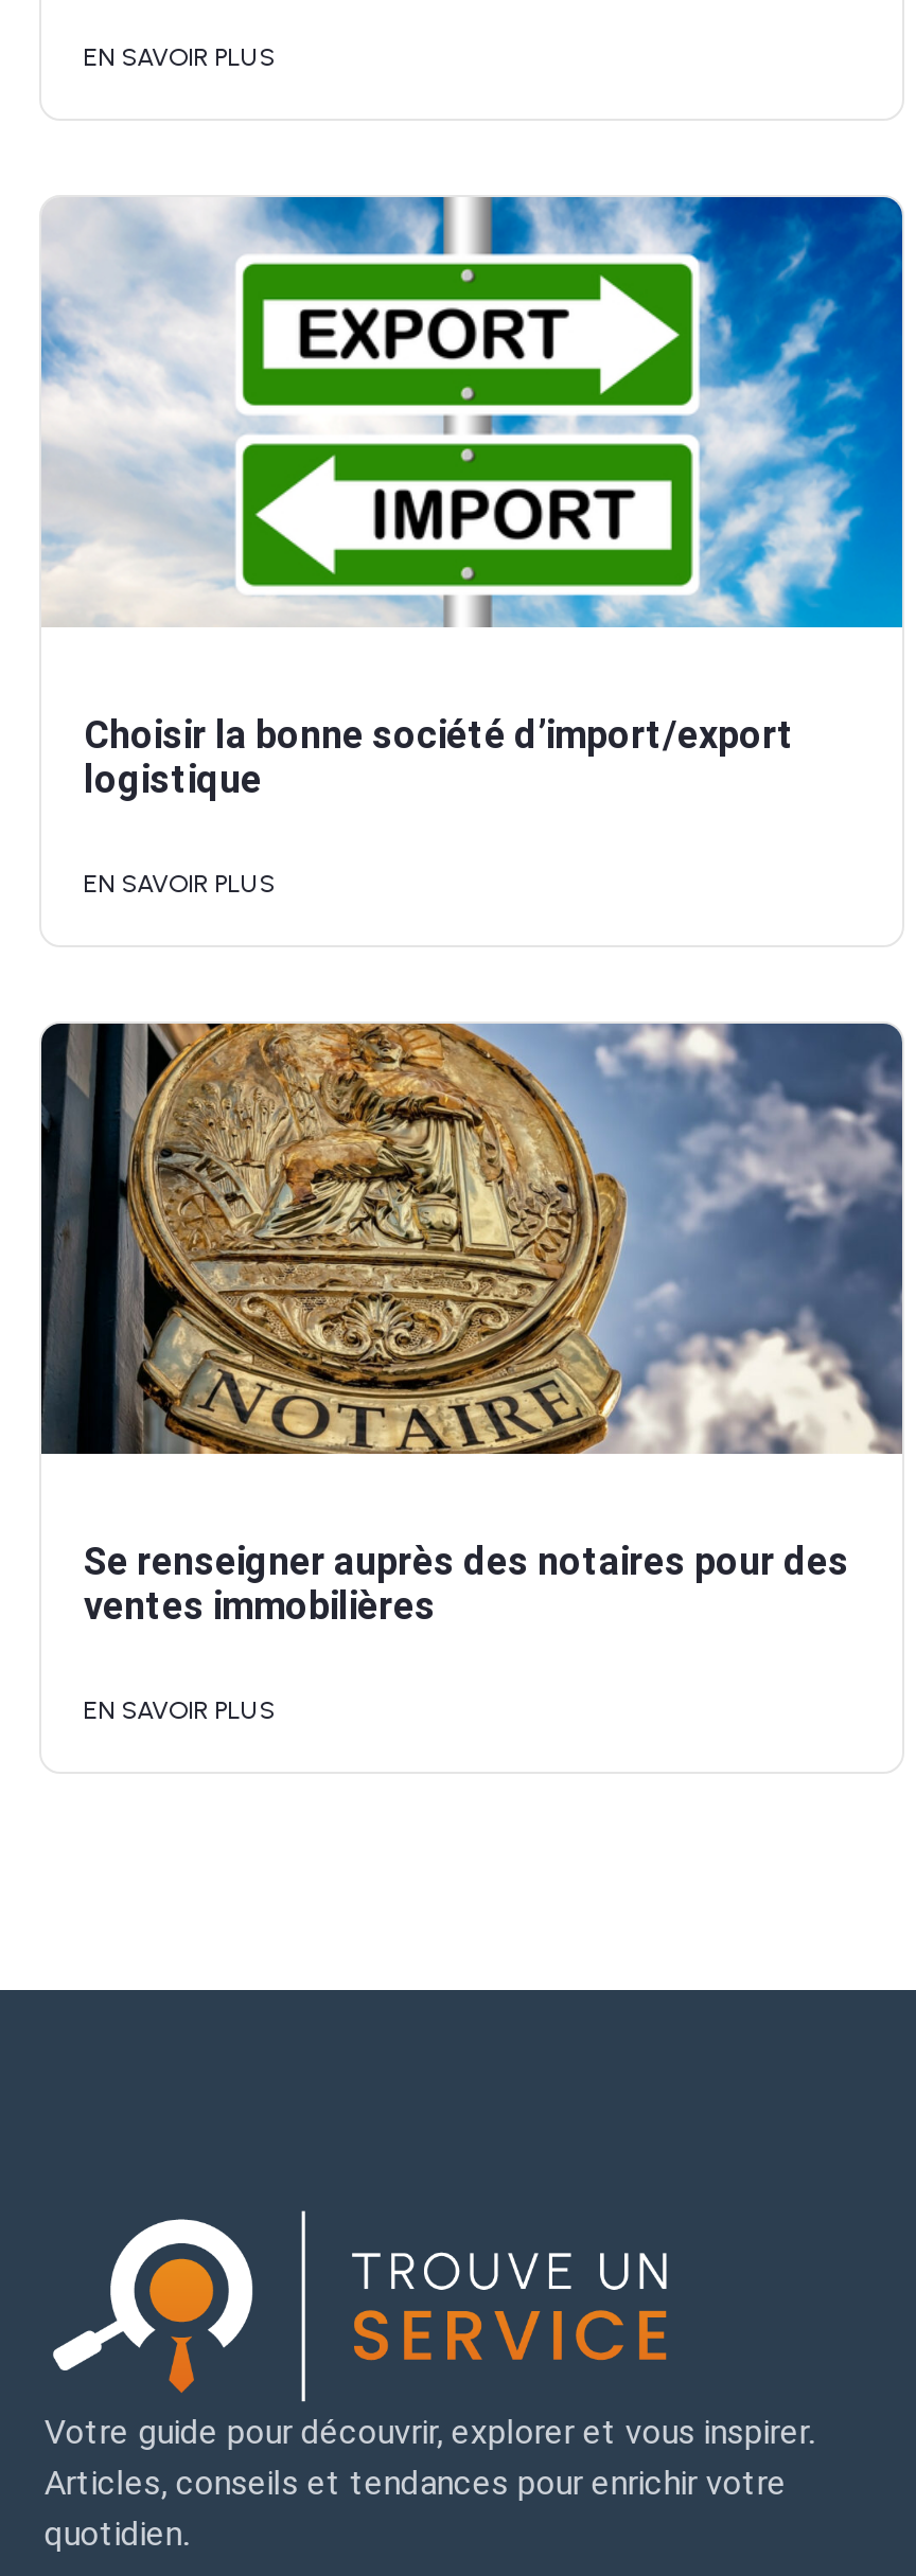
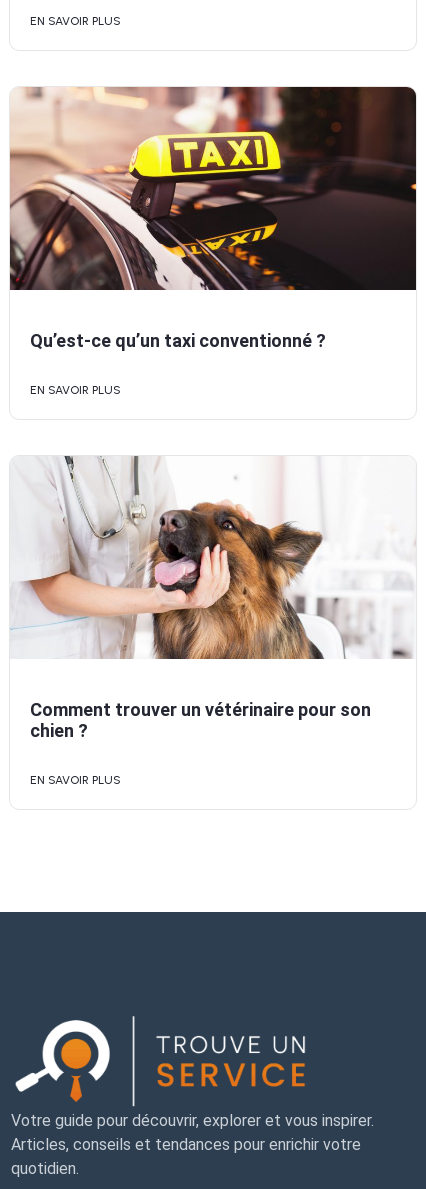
- [image]
- Choisir la bonne société d’import/export
- logistique
+ [image]
+ Qu’est-ce qu’un taxi conventionné ?

- [image]
- Se renseigner auprès des notaires pour des
- ventes immobilières
+ [image]
+ Comment trouver un vétérinaire pour son
+ chien ?
